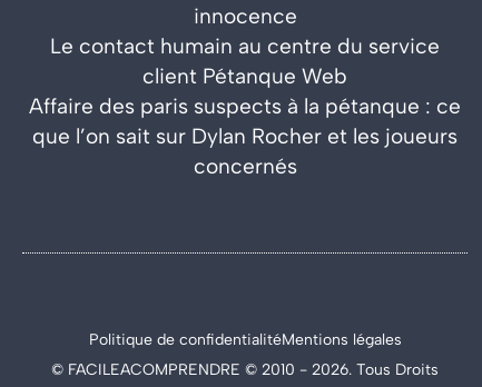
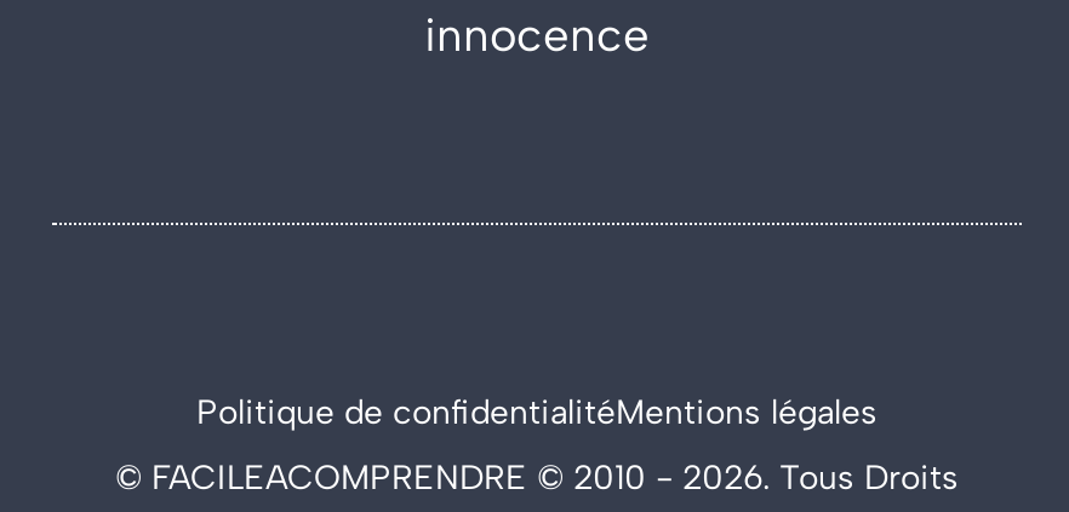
- Le contact humain au centre du service
- client Pétanque Web
- Affaire des paris suspects à la pétanque : ce
- que l’on sait sur Dylan Rocher et les joueurs
- concernés
